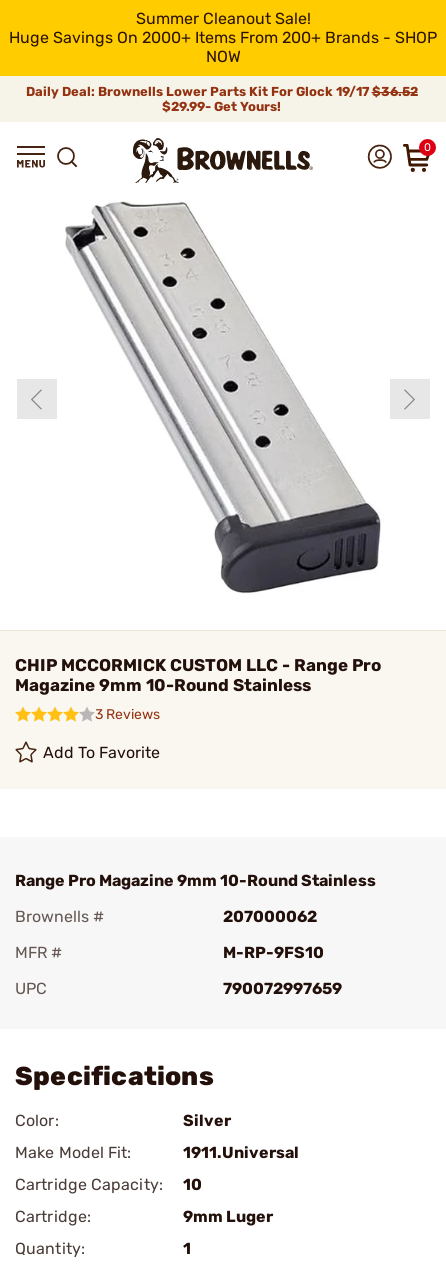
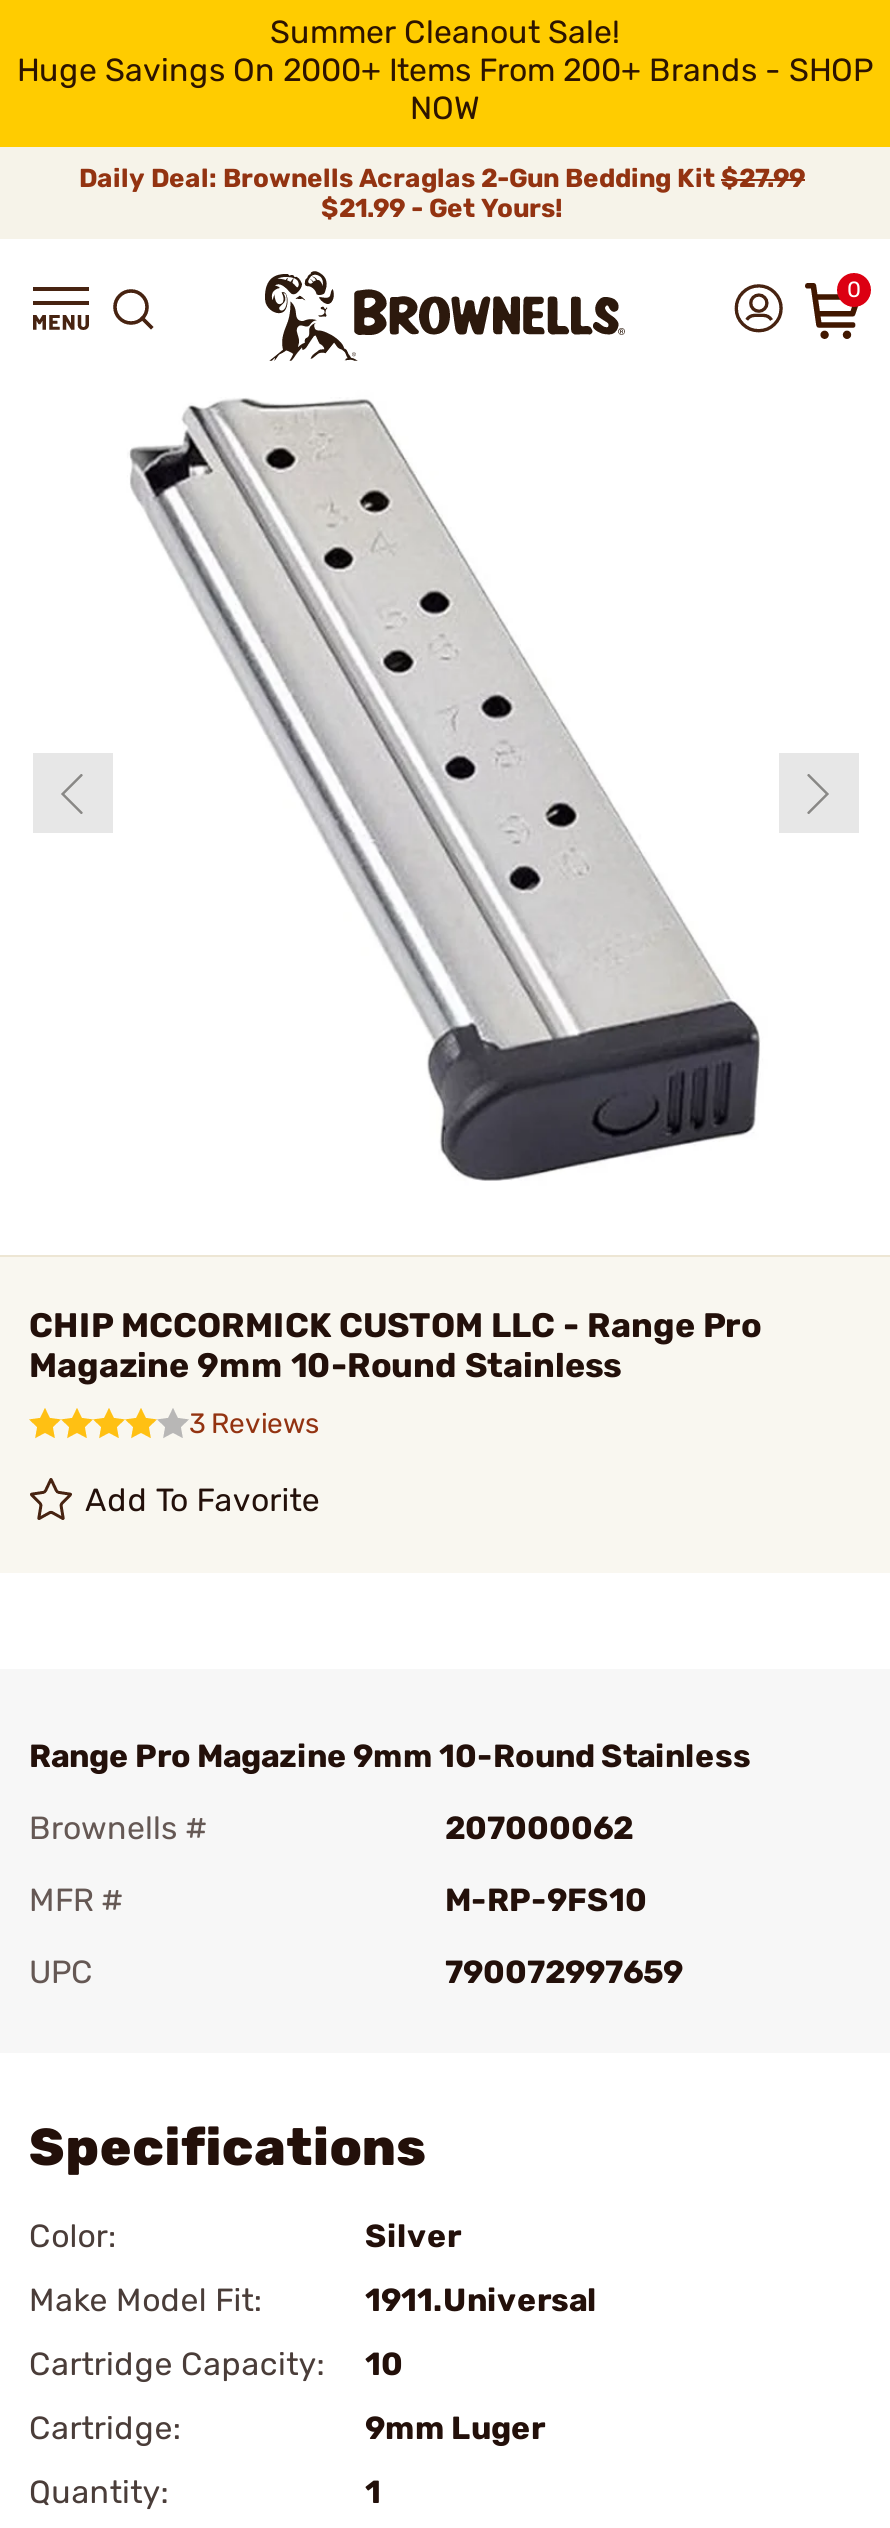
- Daily Deal: Brownells Lower Parts Kit For Glock 19/17 $36.52
- $29.99- Get Yours!
+ Daily Deal: Brownells Acraglas 2-Gun Bedding Kit $27.99
+ $21.99 - Get Yours!
